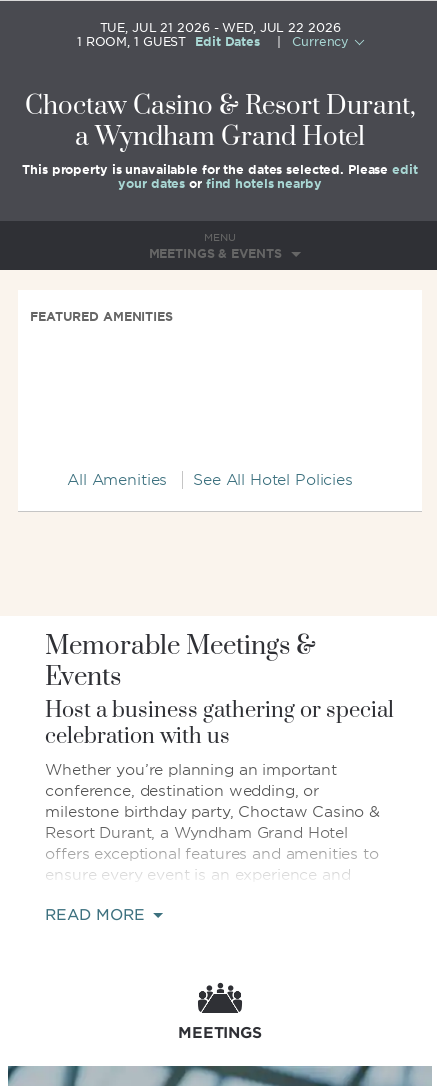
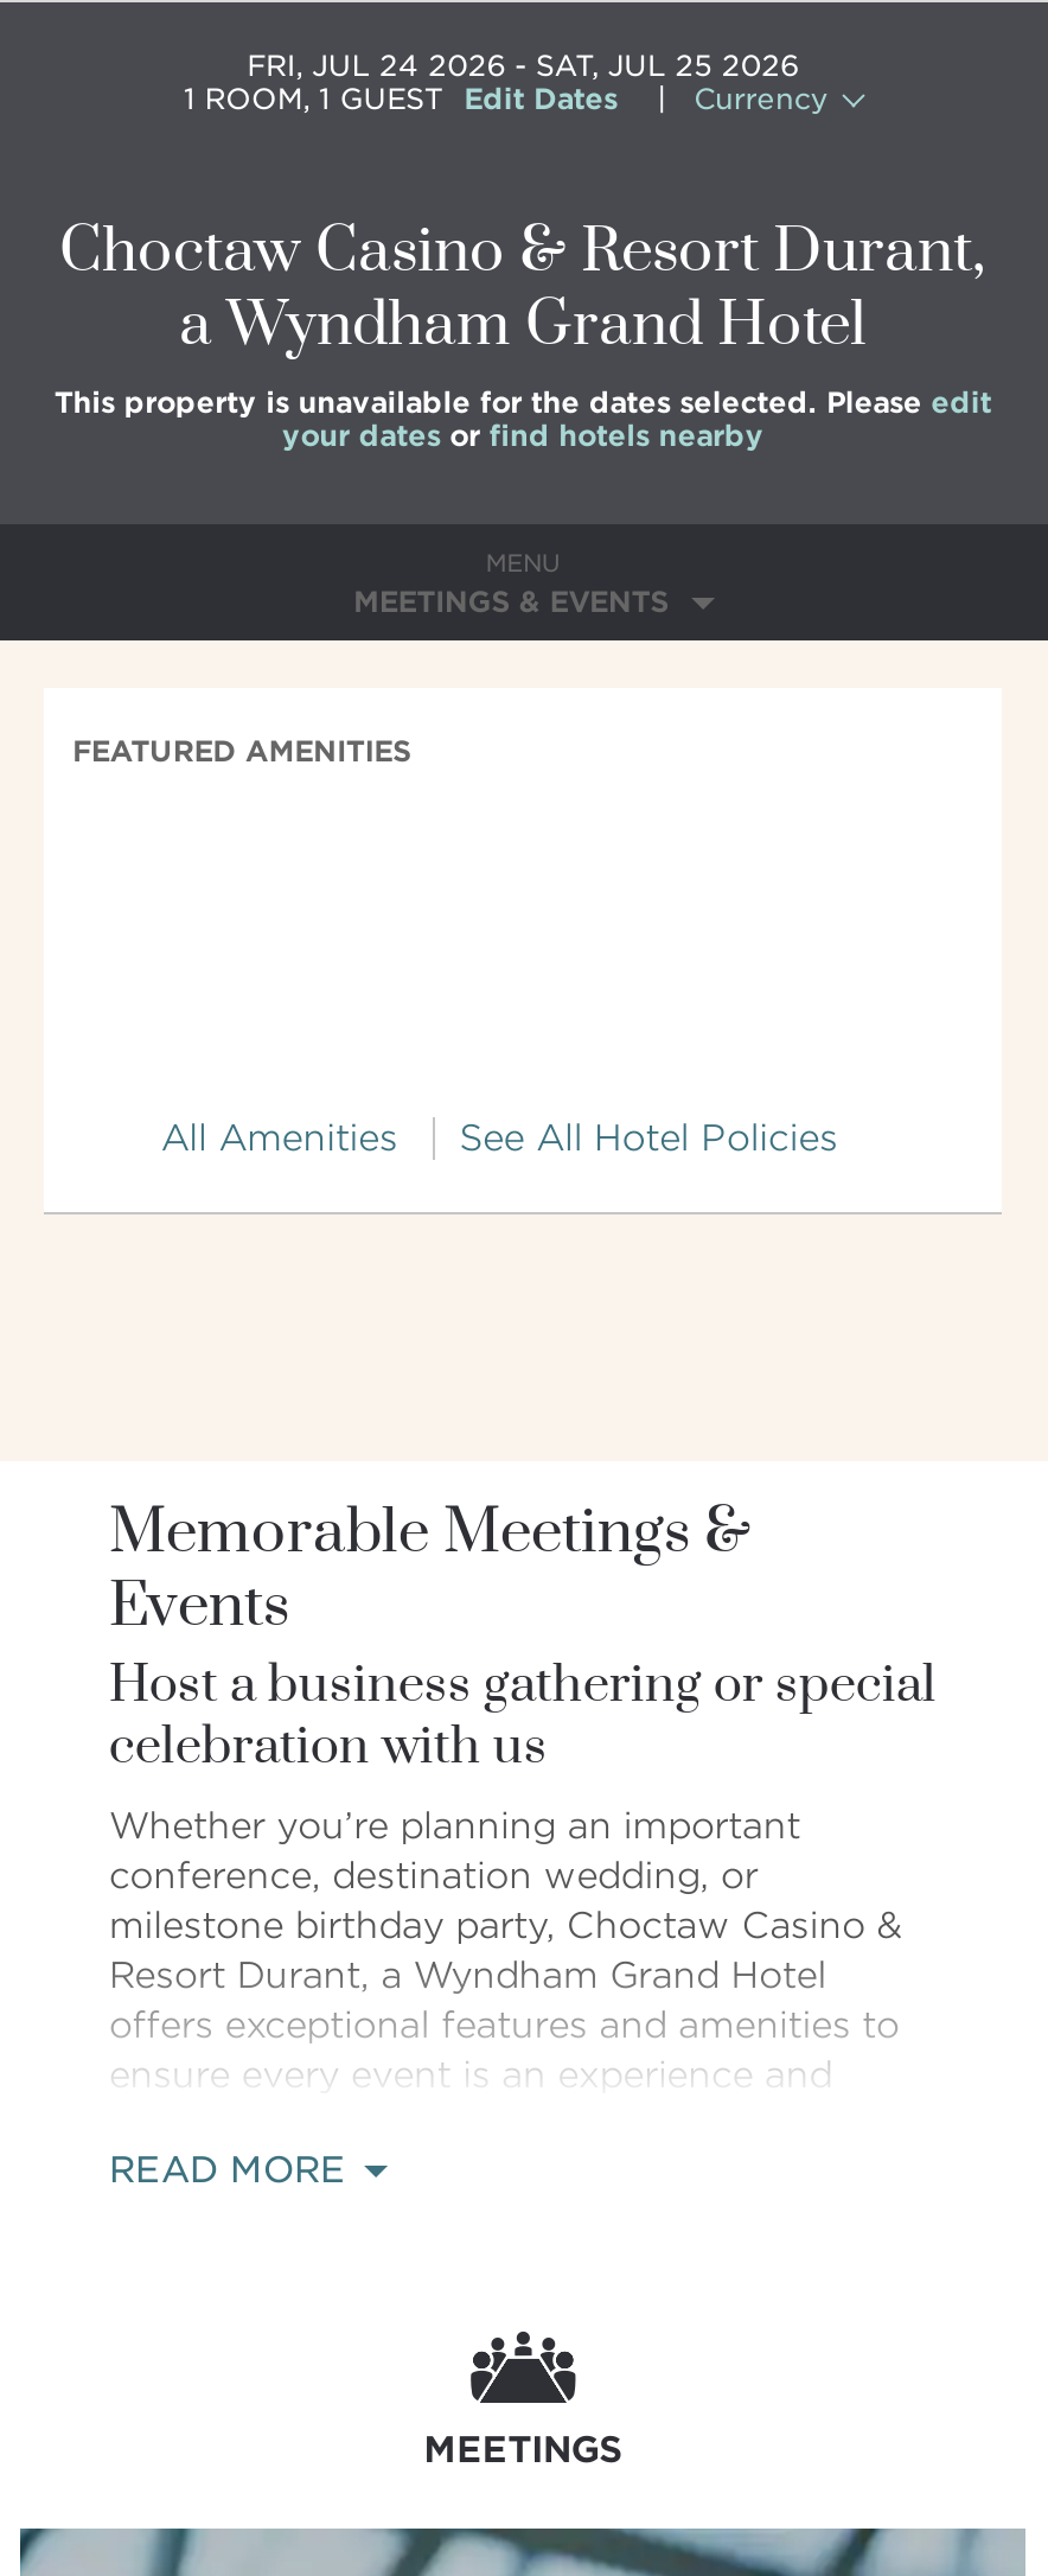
- TUE, JUL 21 2026
+ FRI, JUL 24 2026

- WED, JUL 22 2026
+ SAT, JUL 25 2026
